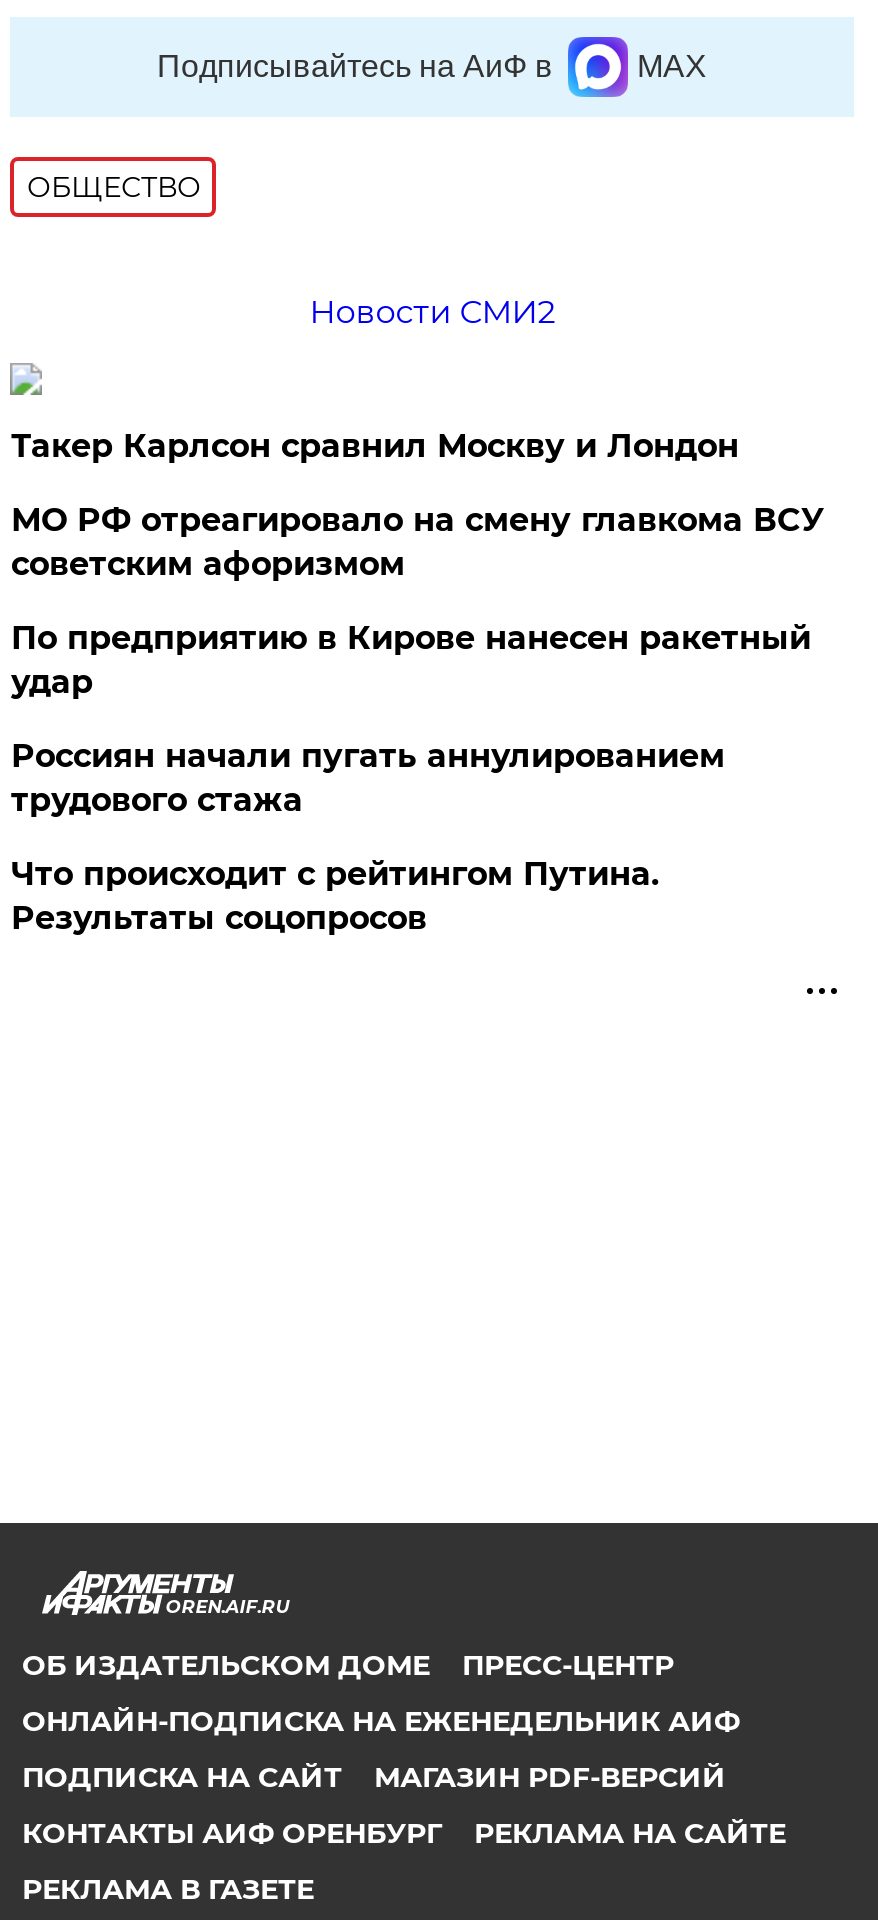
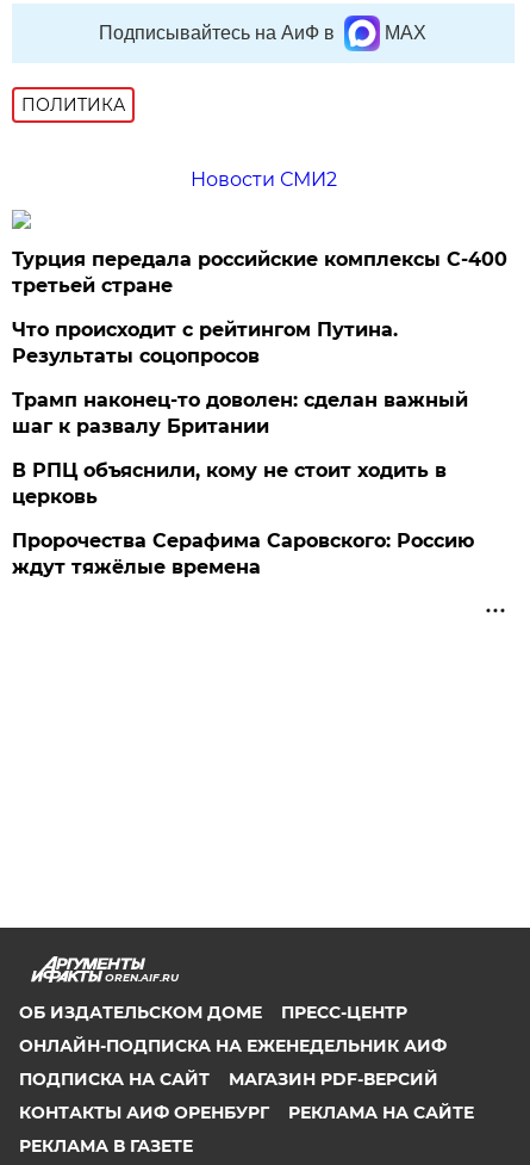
- ОБЩЕСТВО
+ ПОЛИТИКА

- Такер Карлсон сравнил Москву и Лондон
- МО РФ отреагировало на смену главкома ВСУ
- советским афоризмом
- По предприятию в Кирове нанесен ракетный
- удар
- Россиян начали пугать аннулированием
- трудового стажа
+ Турция передала российские комплексы С-400
+ третьей стране

moved up: Что происходит с рейтингом Путина. | Результаты соцопросов

+ Трамп наконец-то доволен: сделан важный
+ шаг к развалу Британии
+ В РПЦ объяснили, кому не стоит ходить в
+ церковь
+ Пророчества Серафима Саровского: Россию
+ ждут тяжёлые времена
